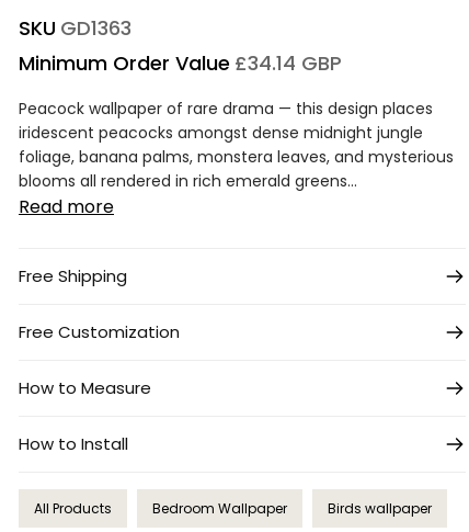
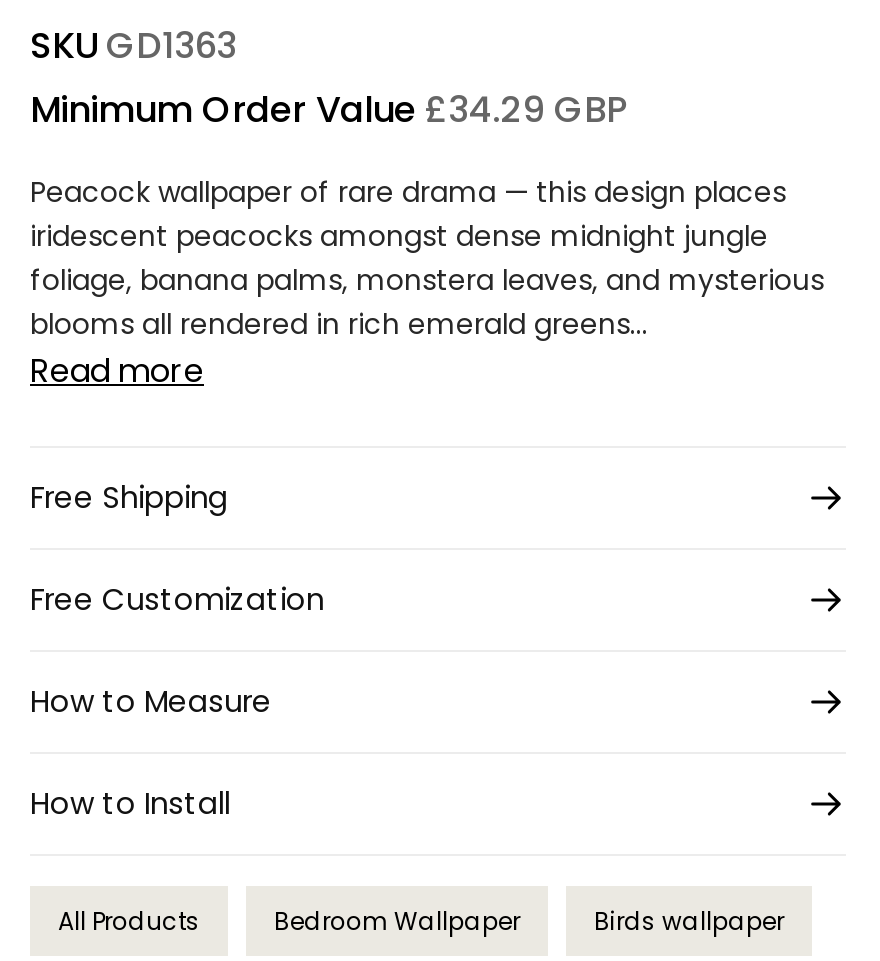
- Minimum Order Value £34.14 GBP
+ Minimum Order Value £34.29 GBP
